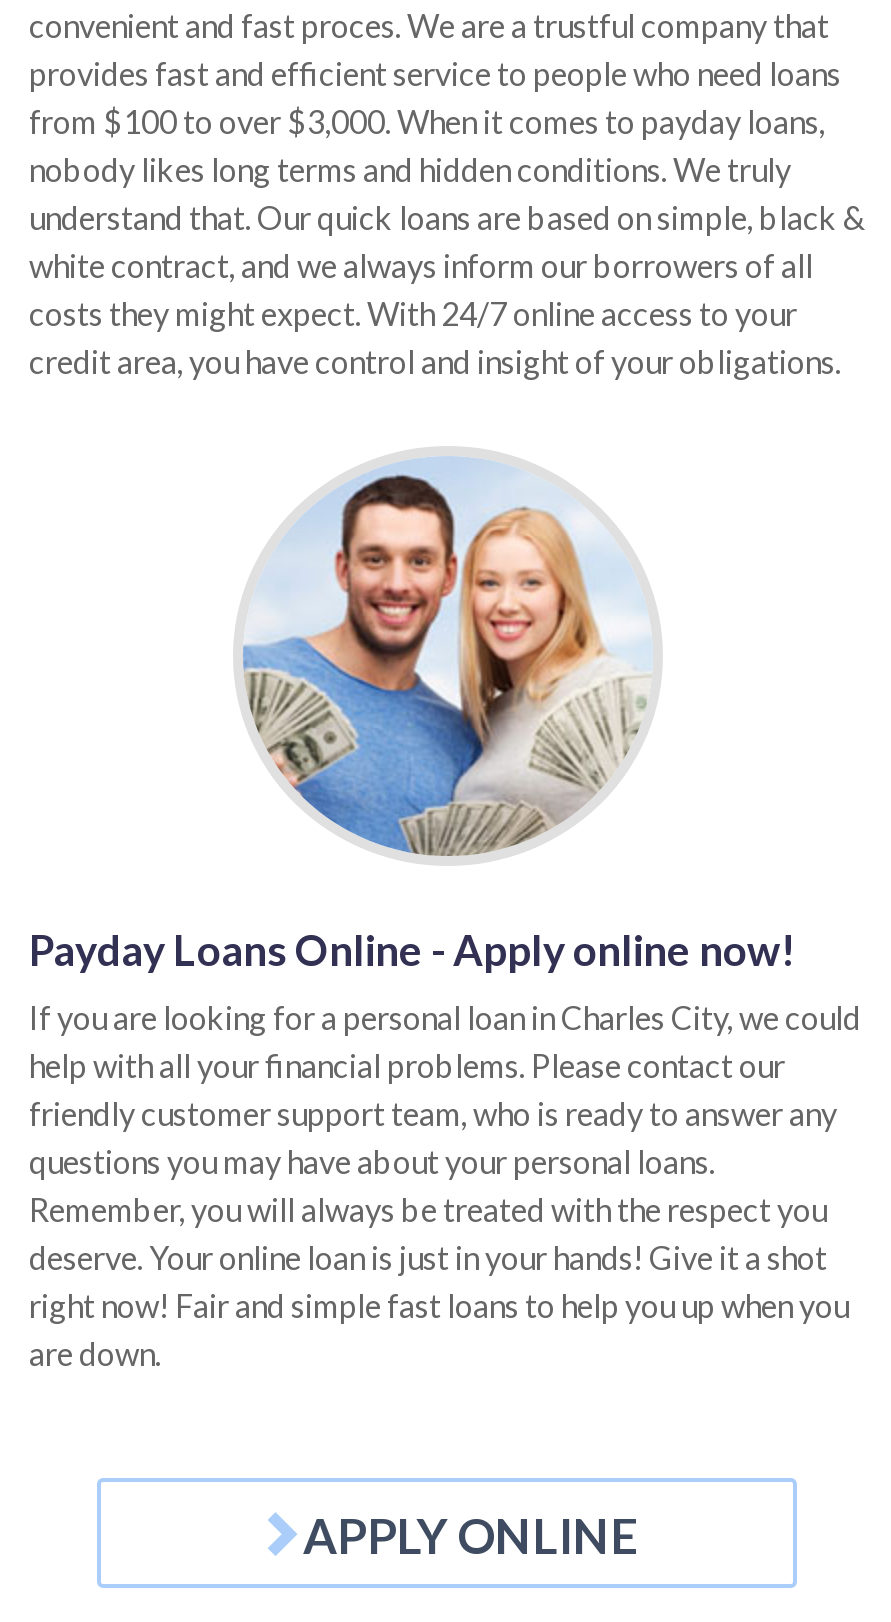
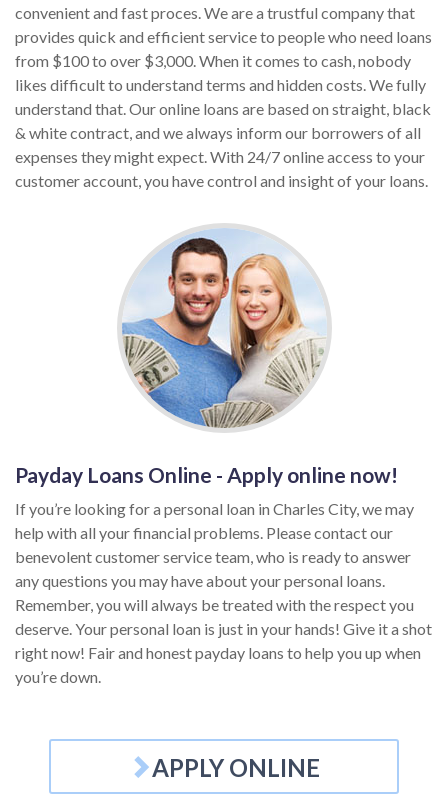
- provides fast and efficient service to people who need loans
- from $100 to over $3,000. When it comes to payday loans,
- nobody likes long terms and hidden conditions. We truly
- understand that. Our quick loans are based on simple, black &
- white contract, and we always inform our borrowers of all
- costs they might expect. With 24/7 online access to your
- credit area, you have control and insight of your obligations.
+ provides quick and efficient service to people who need loans
+ from $100 to over $3,000. When it comes to cash, nobody
+ likes difficult to understand terms and hidden costs. We fully
+ understand that. Our online loans are based on straight, black
+ & white contract, and we always inform our borrowers of all
+ expenses they might expect. With 24/7 online access to your
+ customer account, you have control and insight of your loans.

- If you are looking for a personal loan in Charles City, we could
+ If you’re looking for a personal loan in Charles City, we may

- friendly customer support team, who is ready to answer any
- questions you may have about your personal loans.
+ benevolent customer service team, who is ready to answer
+ any questions you may have about your personal loans.

- deserve. Your online loan is just in your hands! Give it a shot
- right now! Fair and simple fast loans to help you up when you
- are down.
+ deserve. Your personal loan is just in your hands! Give it a shot
+ right now! Fair and honest payday loans to help you up when
+ you’re down.
